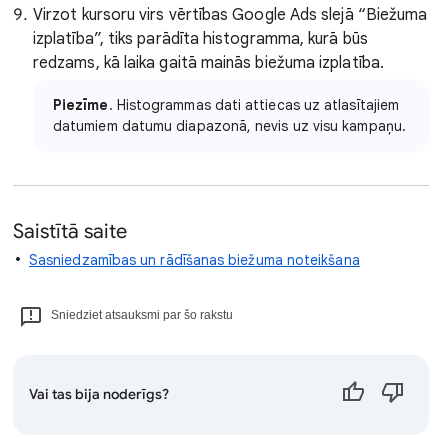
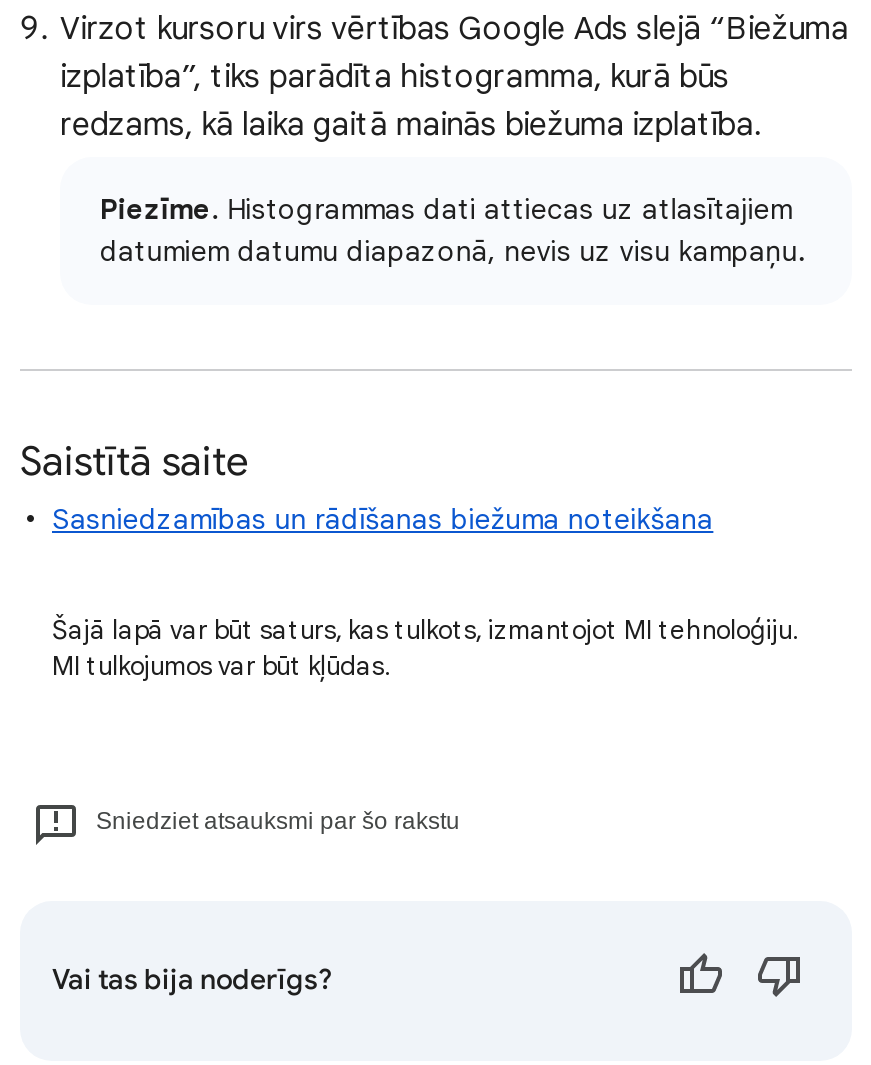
+ Šajā lapā var būt saturs, kas tulkots, izmantojot MI tehnoloģiju.
+ MI tulkojumos var būt kļūdas.
